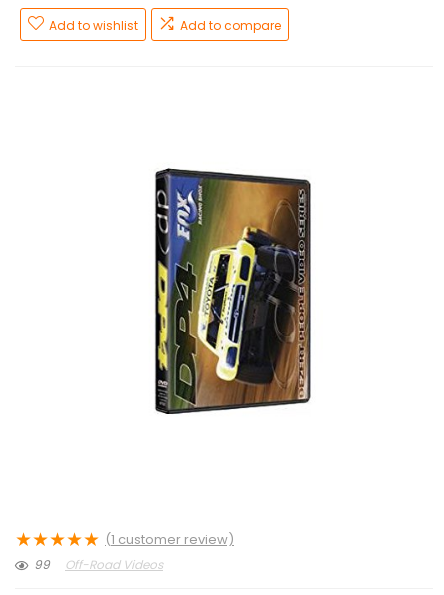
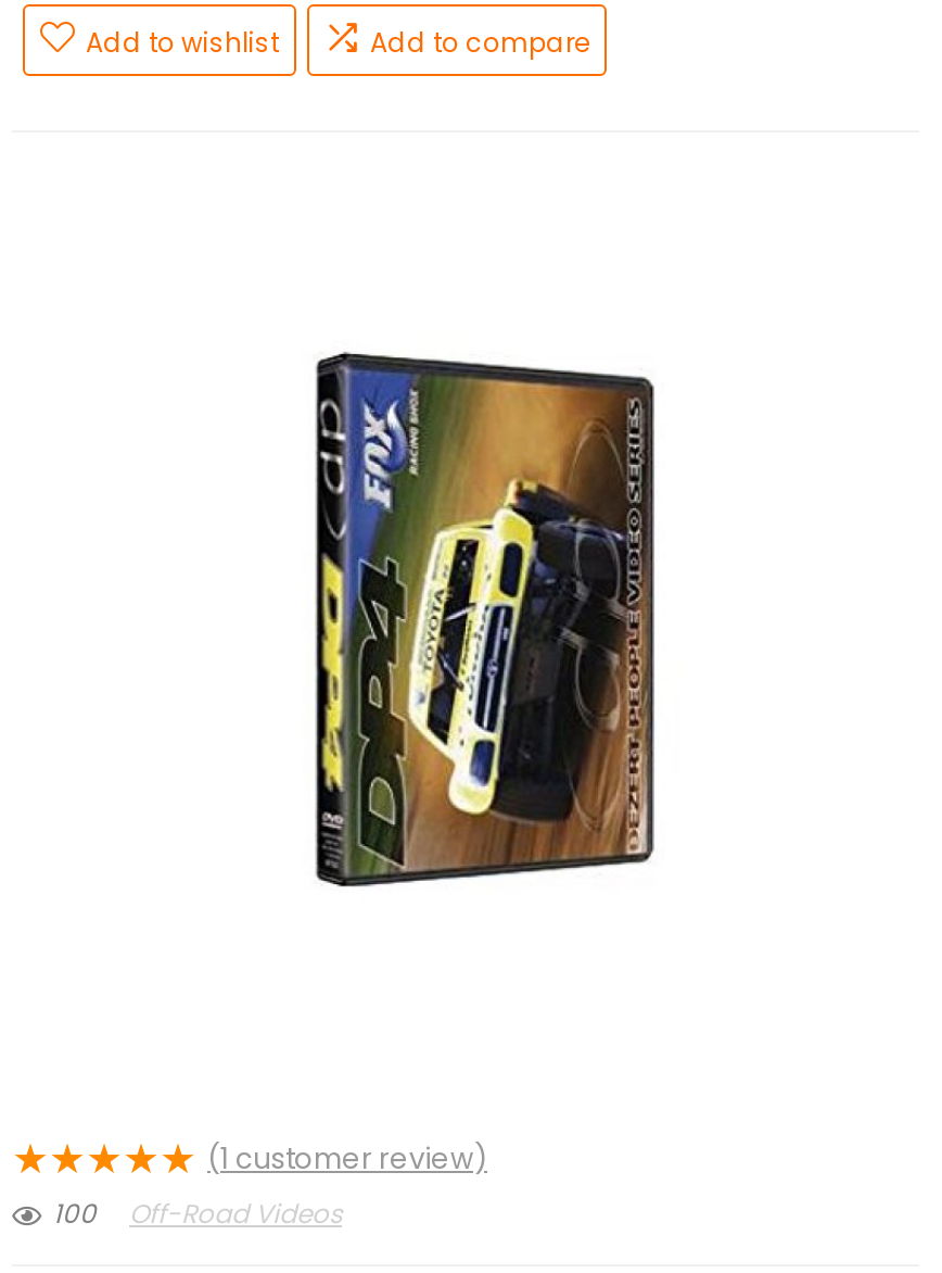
- 99 Off-Road Videos
+ 100 Off-Road Videos
